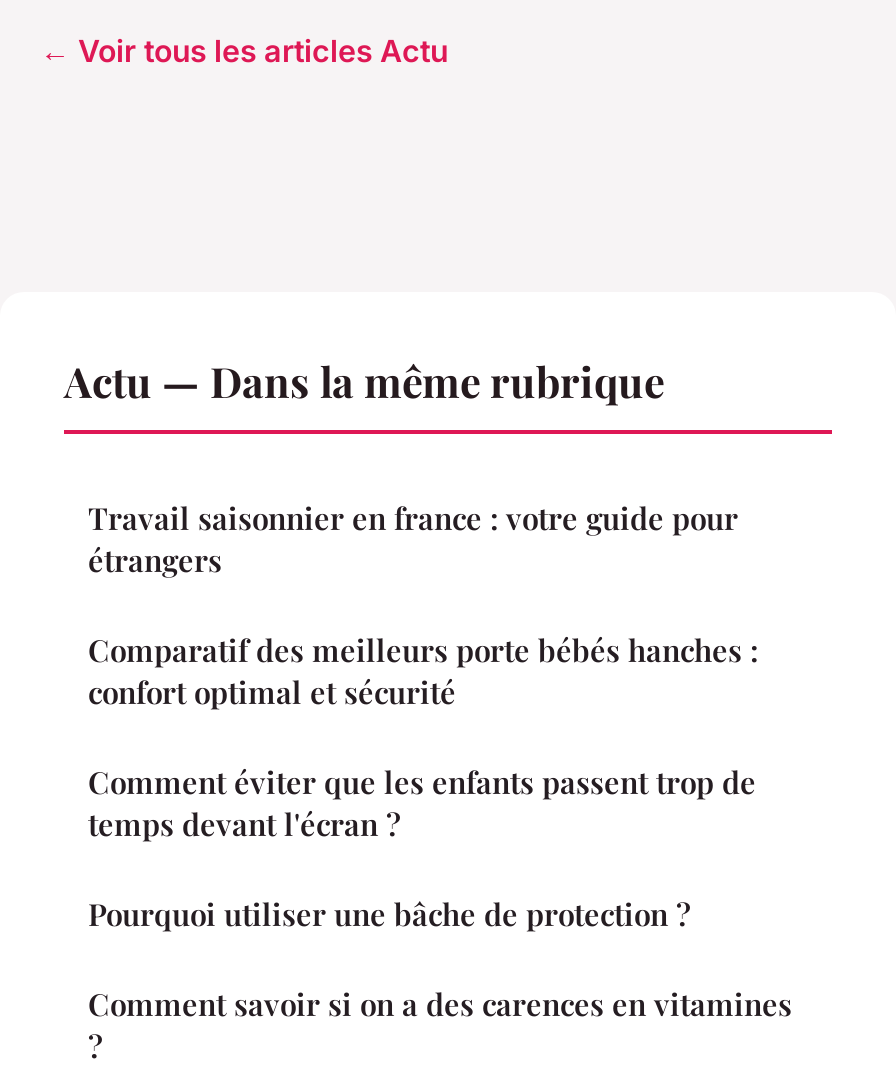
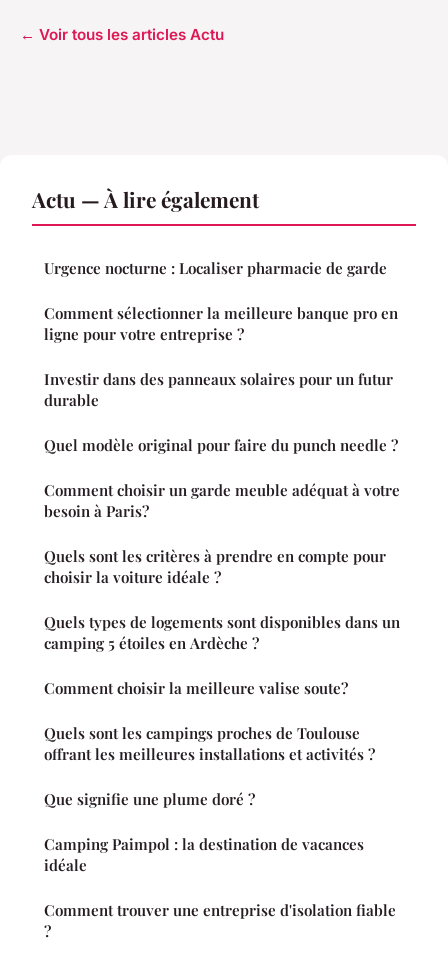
- Actu — Dans la même rubrique
- Travail saisonnier en france : votre guide pour
- étrangers
- Comparatif des meilleurs porte bébés hanches :
- confort optimal et sécurité
- Comment éviter que les enfants passent trop de
- temps devant l'écran ?
- Pourquoi utiliser une bâche de protection ?
- Comment savoir si on a des carences en vitamines
+ Actu — À lire également
+ Urgence nocturne : Localiser pharmacie de garde
+ Comment sélectionner la meilleure banque pro en
+ ligne pour votre entreprise ?
+ Investir dans des panneaux solaires pour un futur
+ durable
+ Quel modèle original pour faire du punch needle ?
+ Comment choisir un garde meuble adéquat à votre
+ besoin à Paris?
+ Quels sont les critères à prendre en compte pour
+ choisir la voiture idéale ?
+ Quels types de logements sont disponibles dans un
+ camping 5 étoiles en Ardèche ?
+ Comment choisir la meilleure valise soute?
+ Quels sont les campings proches de Toulouse
+ offrant les meilleures installations et activités ?
+ Que signifie une plume doré ?
+ Camping Paimpol : la destination de vacances
+ idéale
+ Comment trouver une entreprise d'isolation fiable
